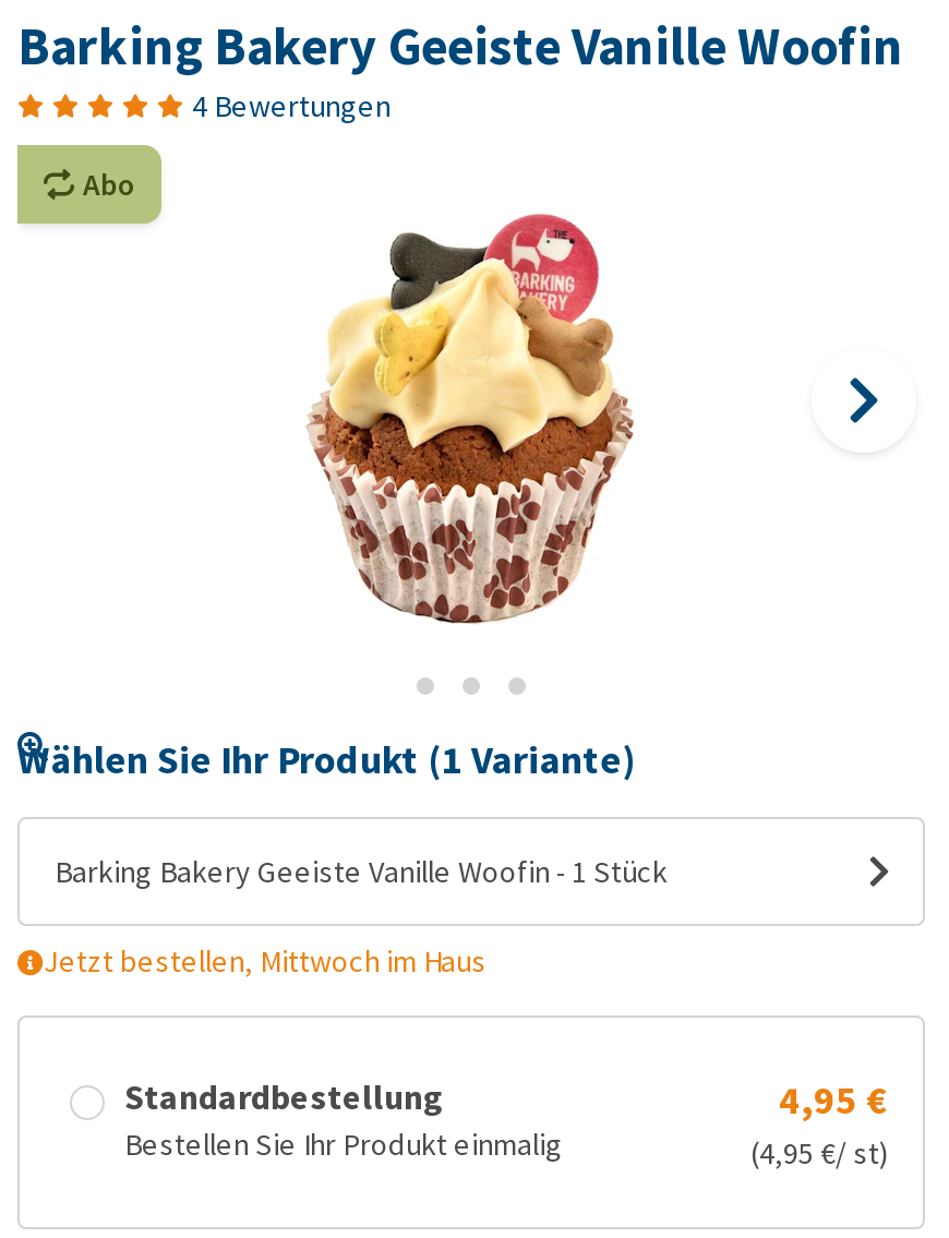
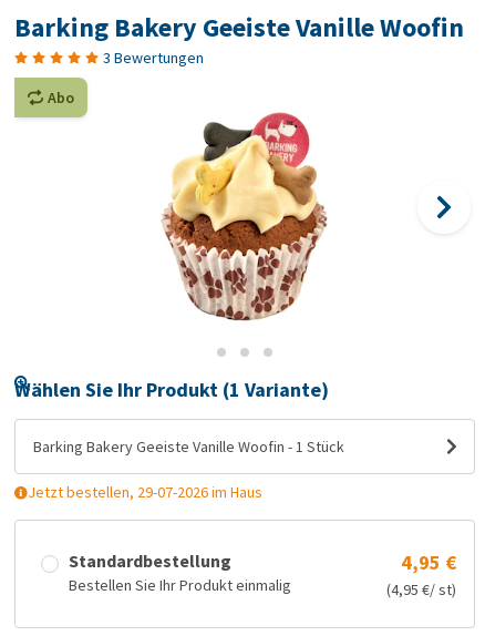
- 4 Bewertungen
+ 3 Bewertungen

- Jetzt bestellen, Mittwoch im Haus
+ Jetzt bestellen, 29-07-2026 im Haus
